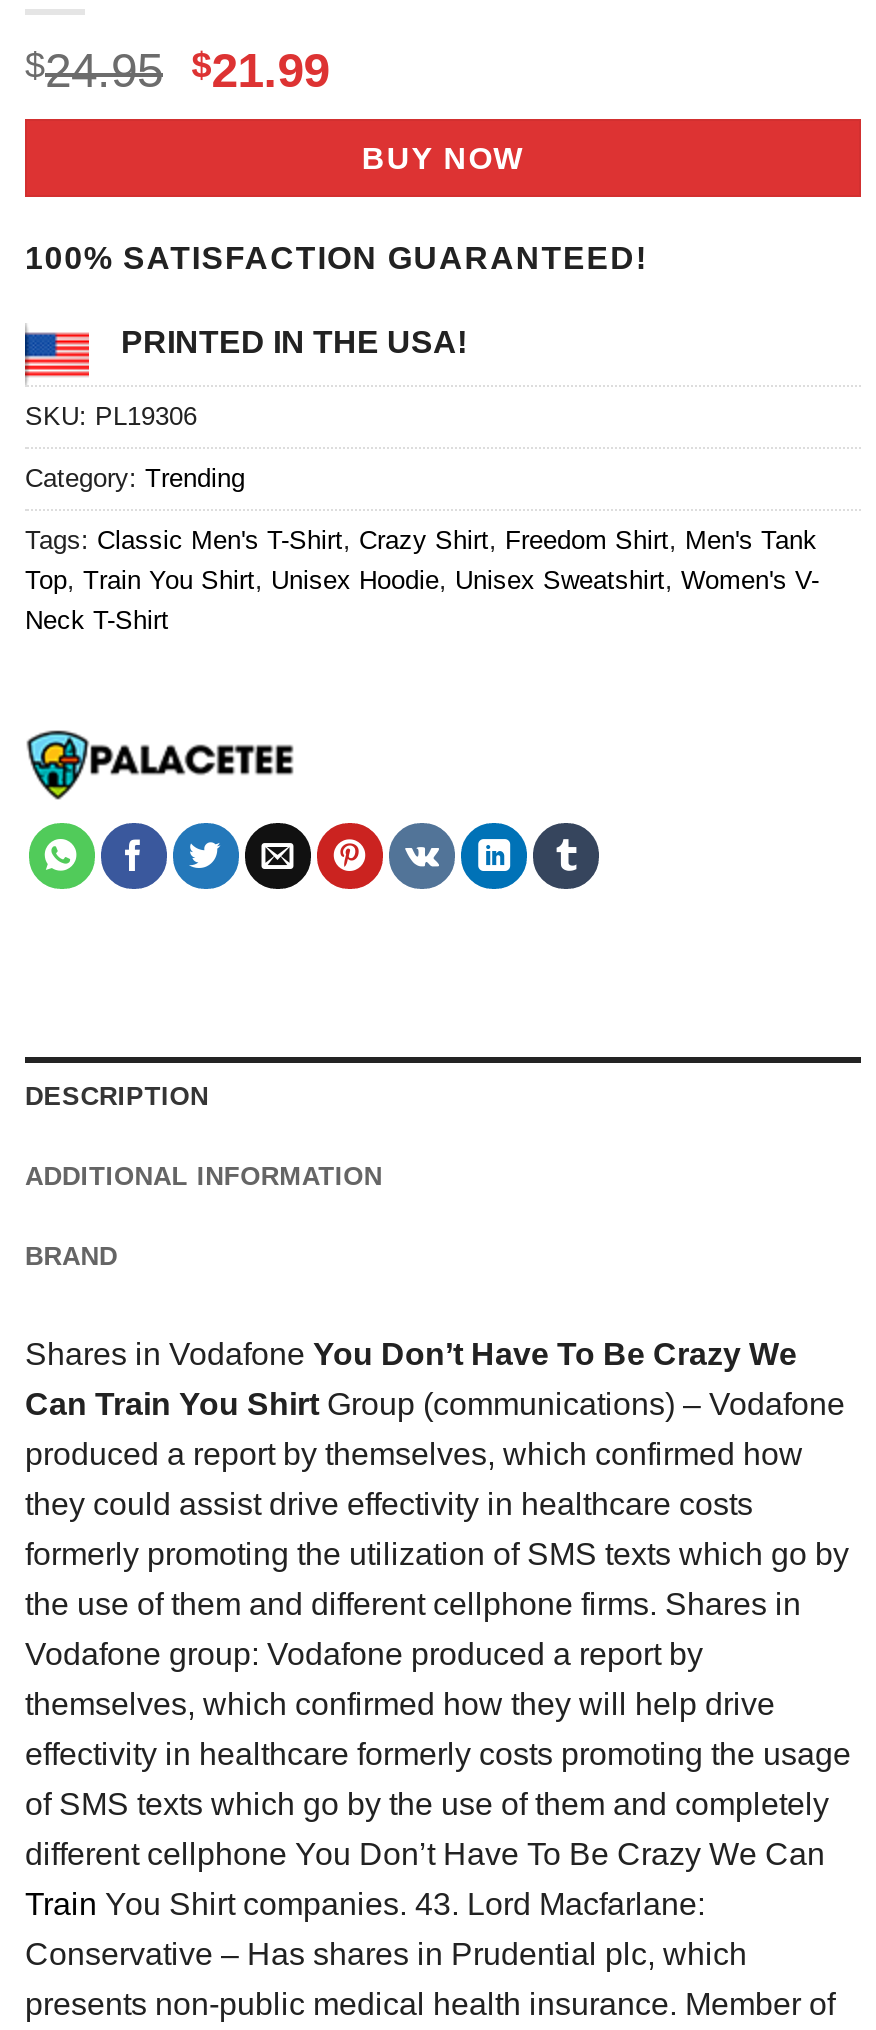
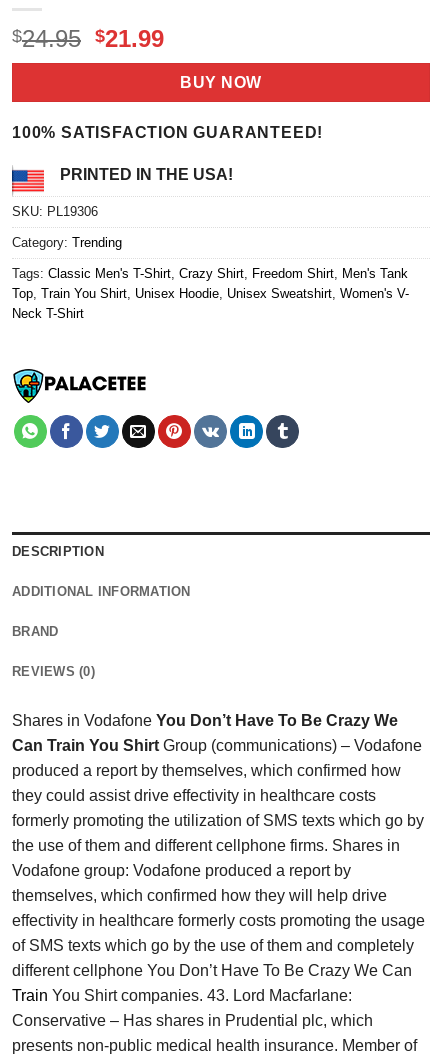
+ REVIEWS (0)
